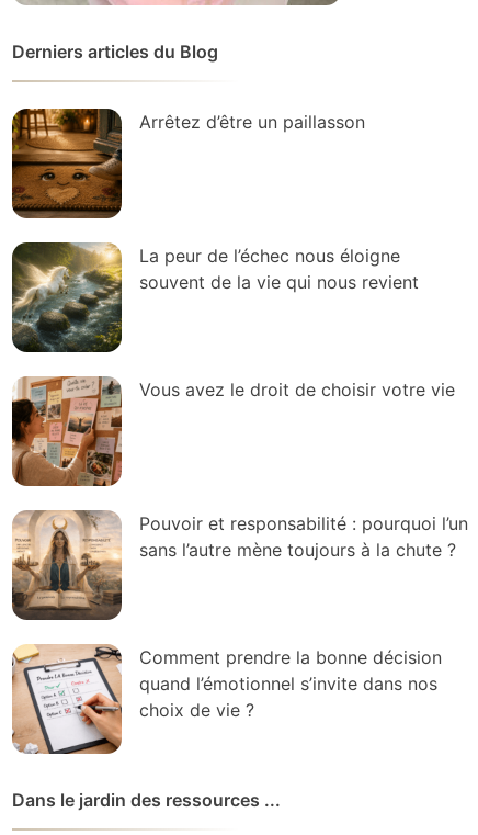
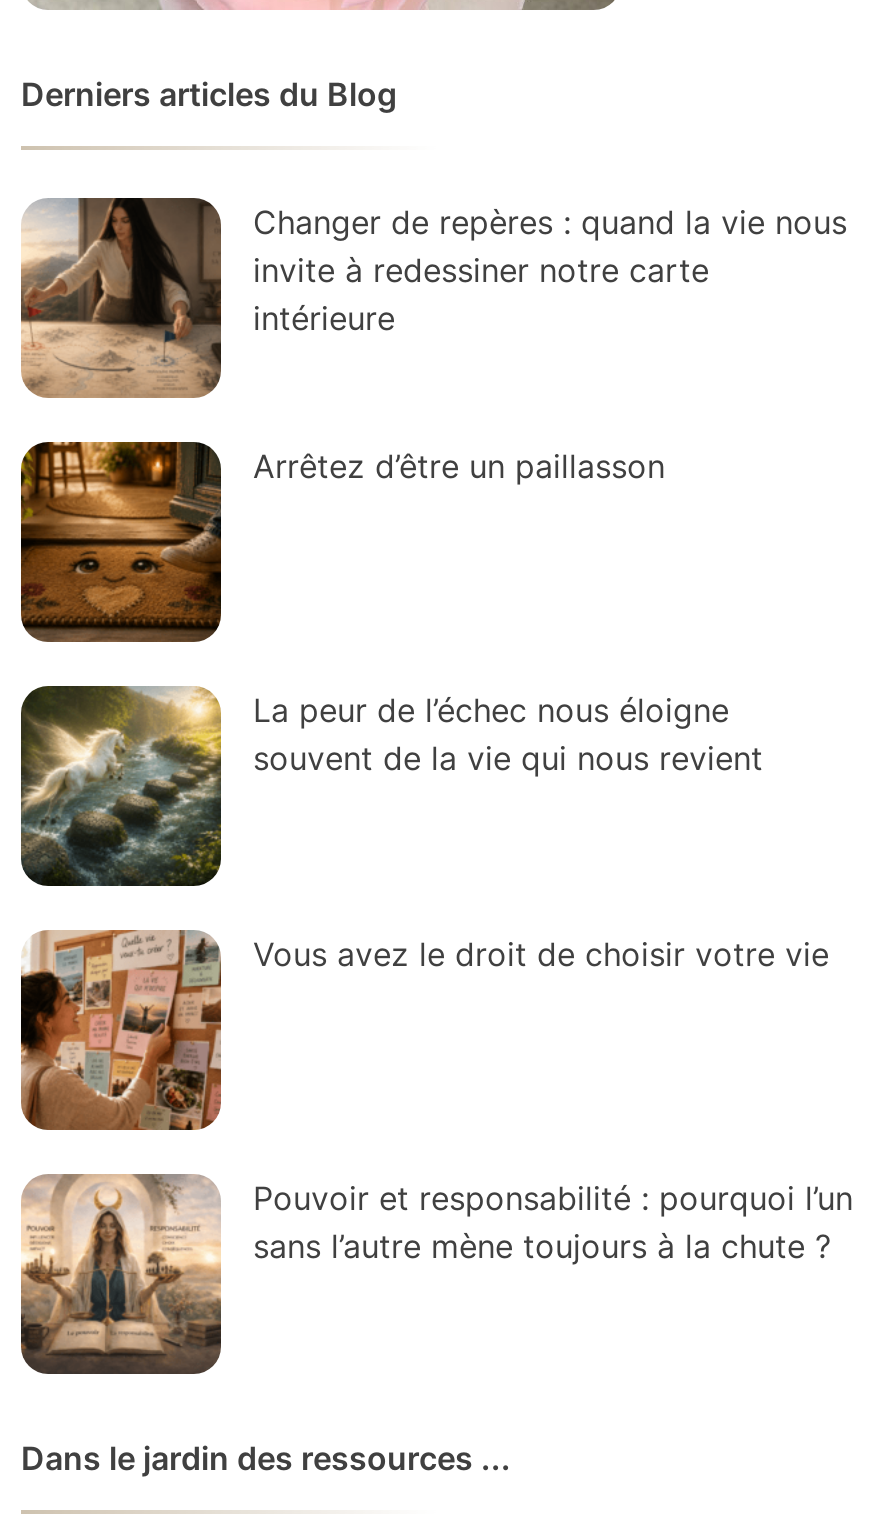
+ [image]
+ Changer de repères : quand la vie nous
+ invite à redessiner notre carte
+ intérieure

moved down: [image] | Arrêtez d’être un paillasson | La peur de l’échec nous éloigne | souvent de la vie qui nous revient | Vous avez le droit de choisir votre vie | Pouvoir et responsabilité : pourquoi l’un | sans l’autre mène toujours à la chute ?

moved down: [image]

- [image]
- Comment prendre la bonne décision
- quand l’émotionnel s’invite dans nos
- choix de vie ?
